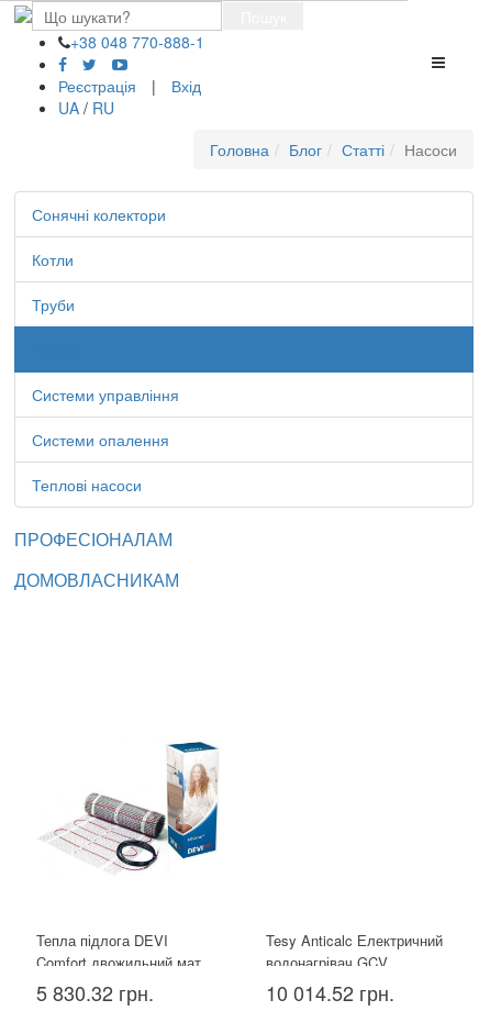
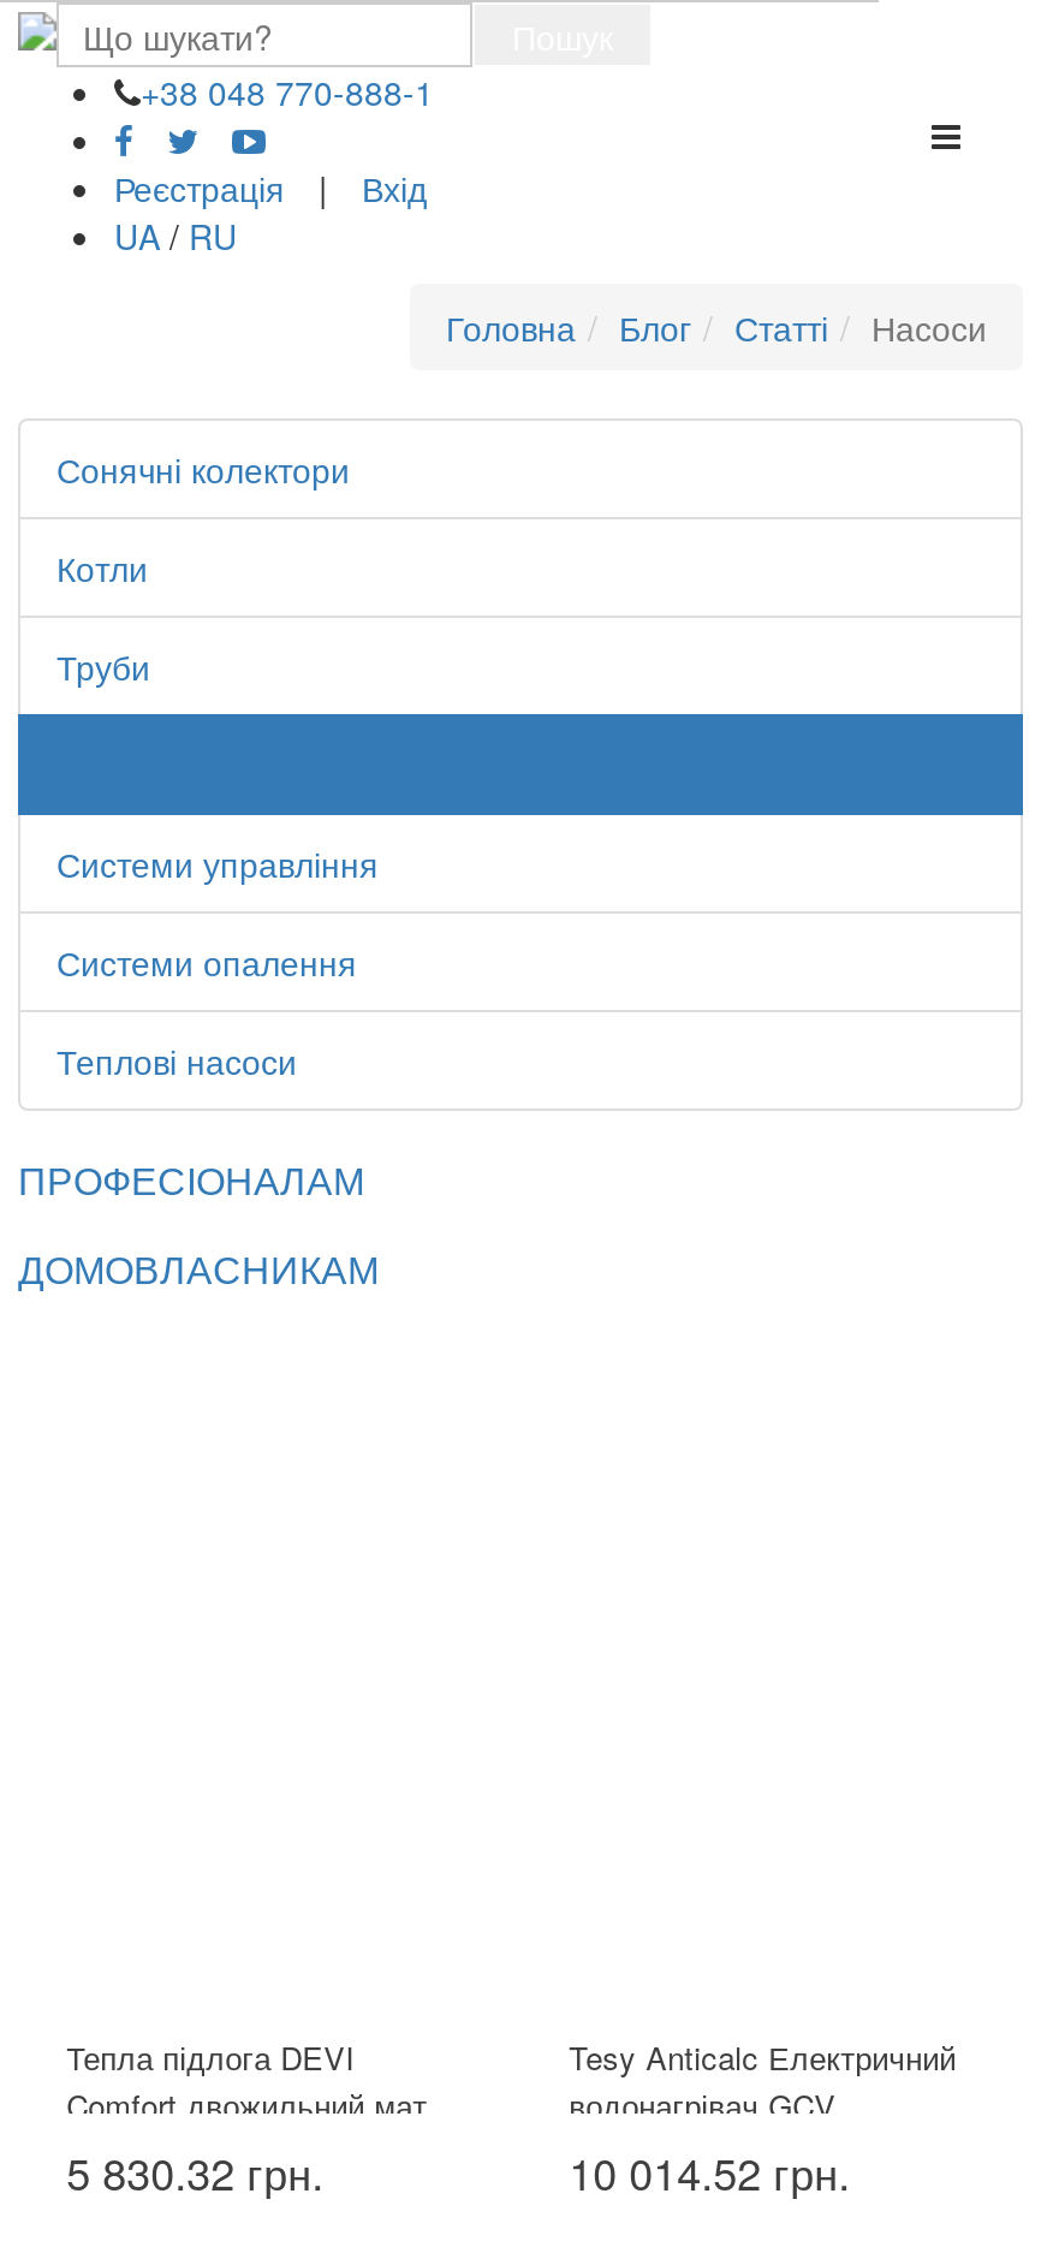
- [image]
